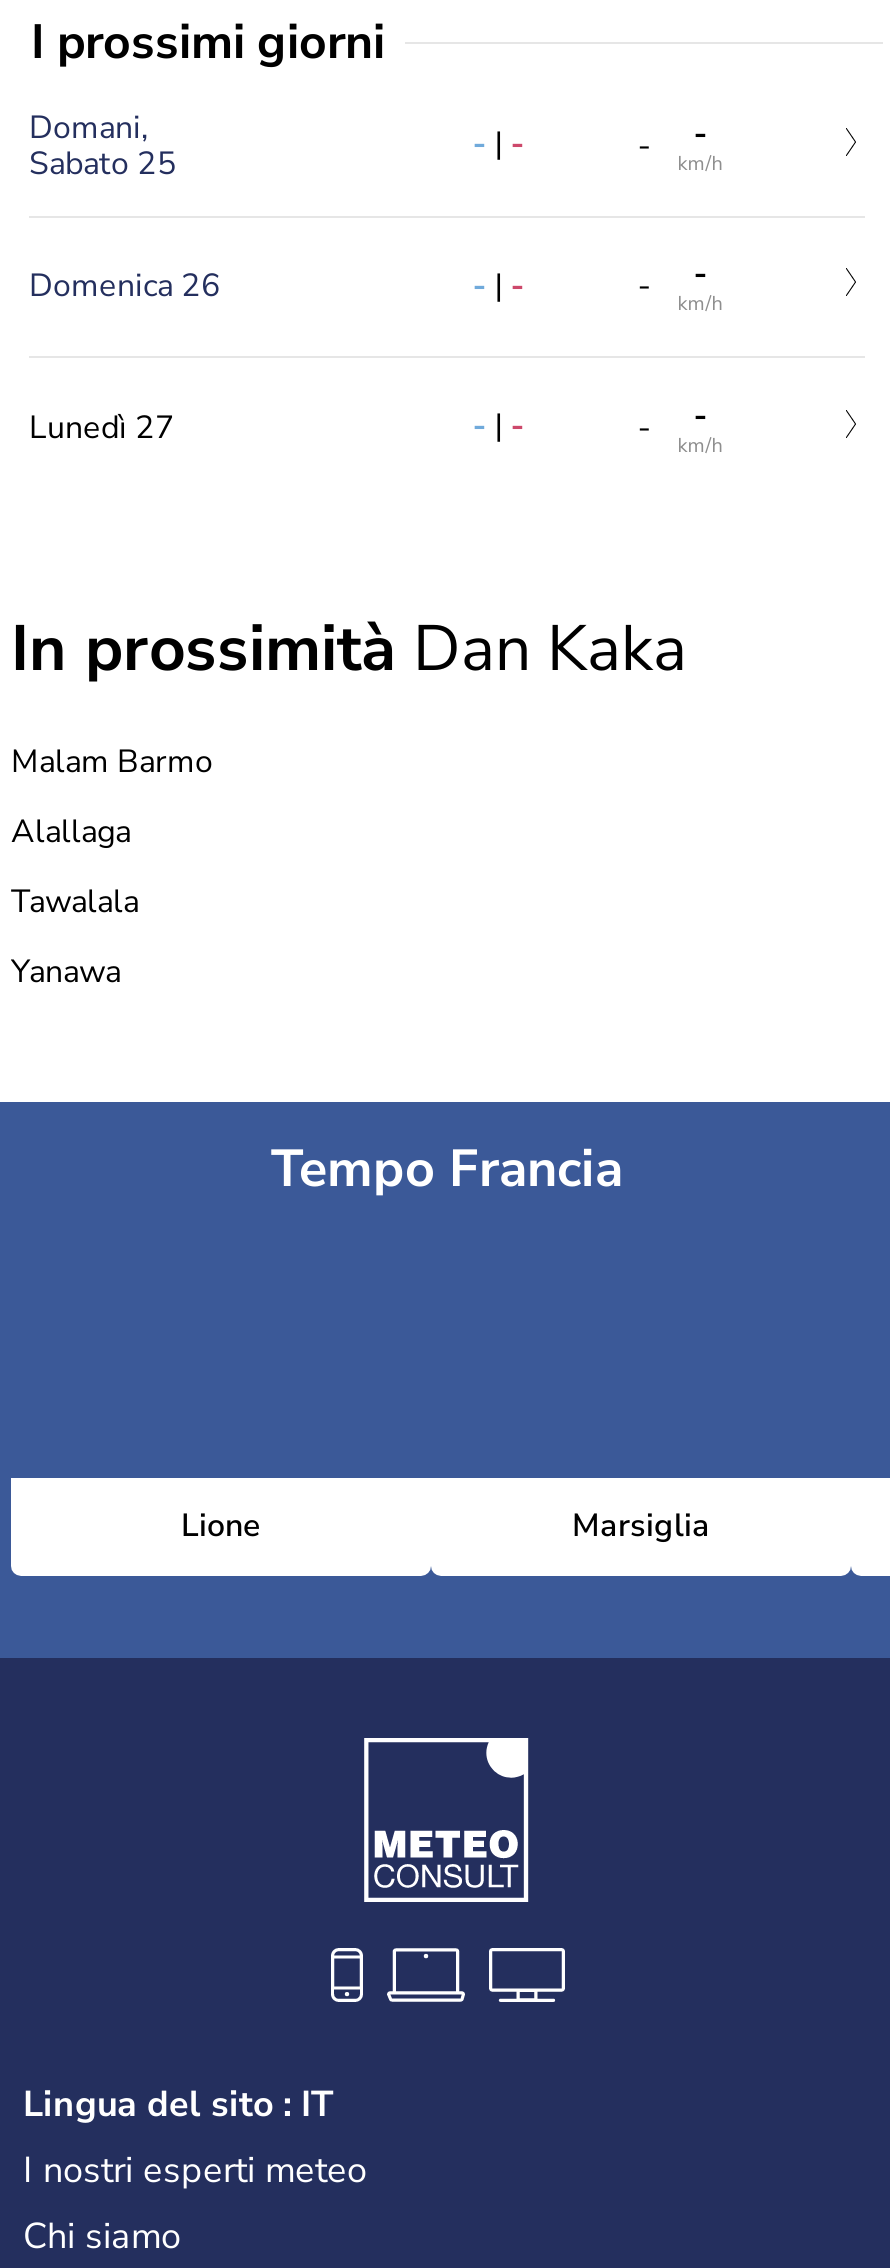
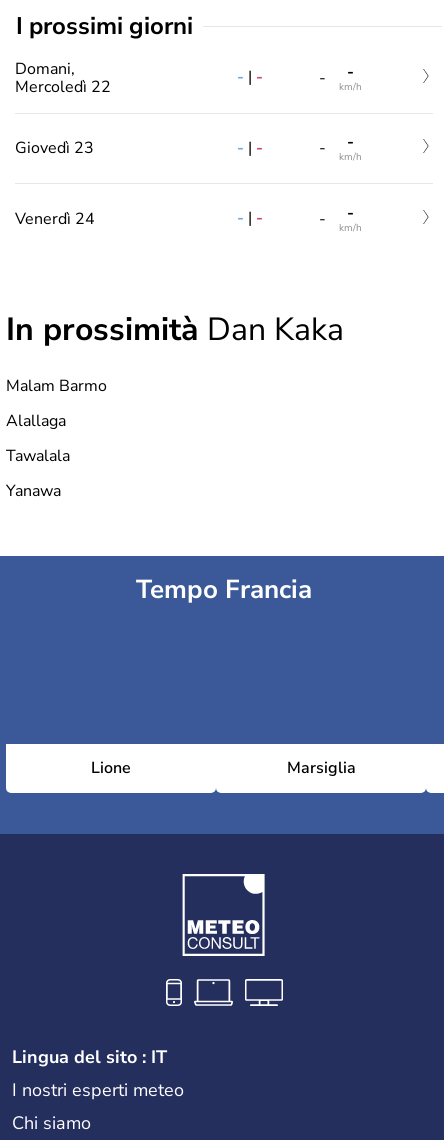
- Sabato 25
+ Mercoledì 22

- Domenica 26
+ Giovedì 23

- Lunedì 27
+ Venerdì 24
